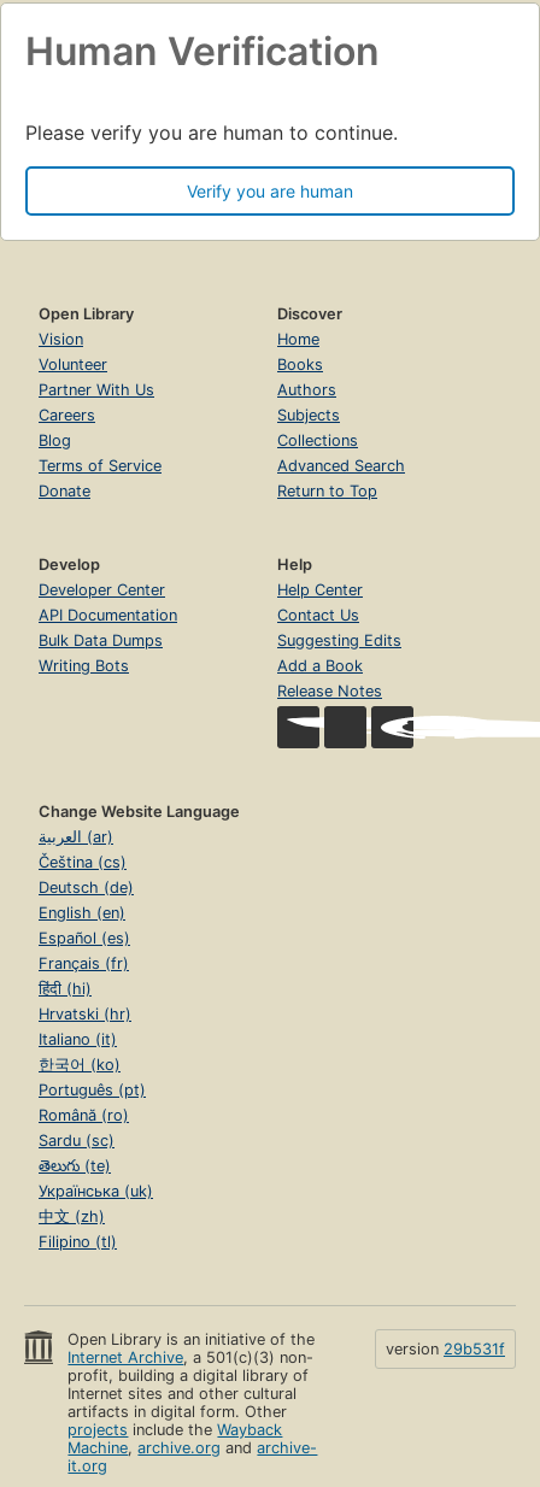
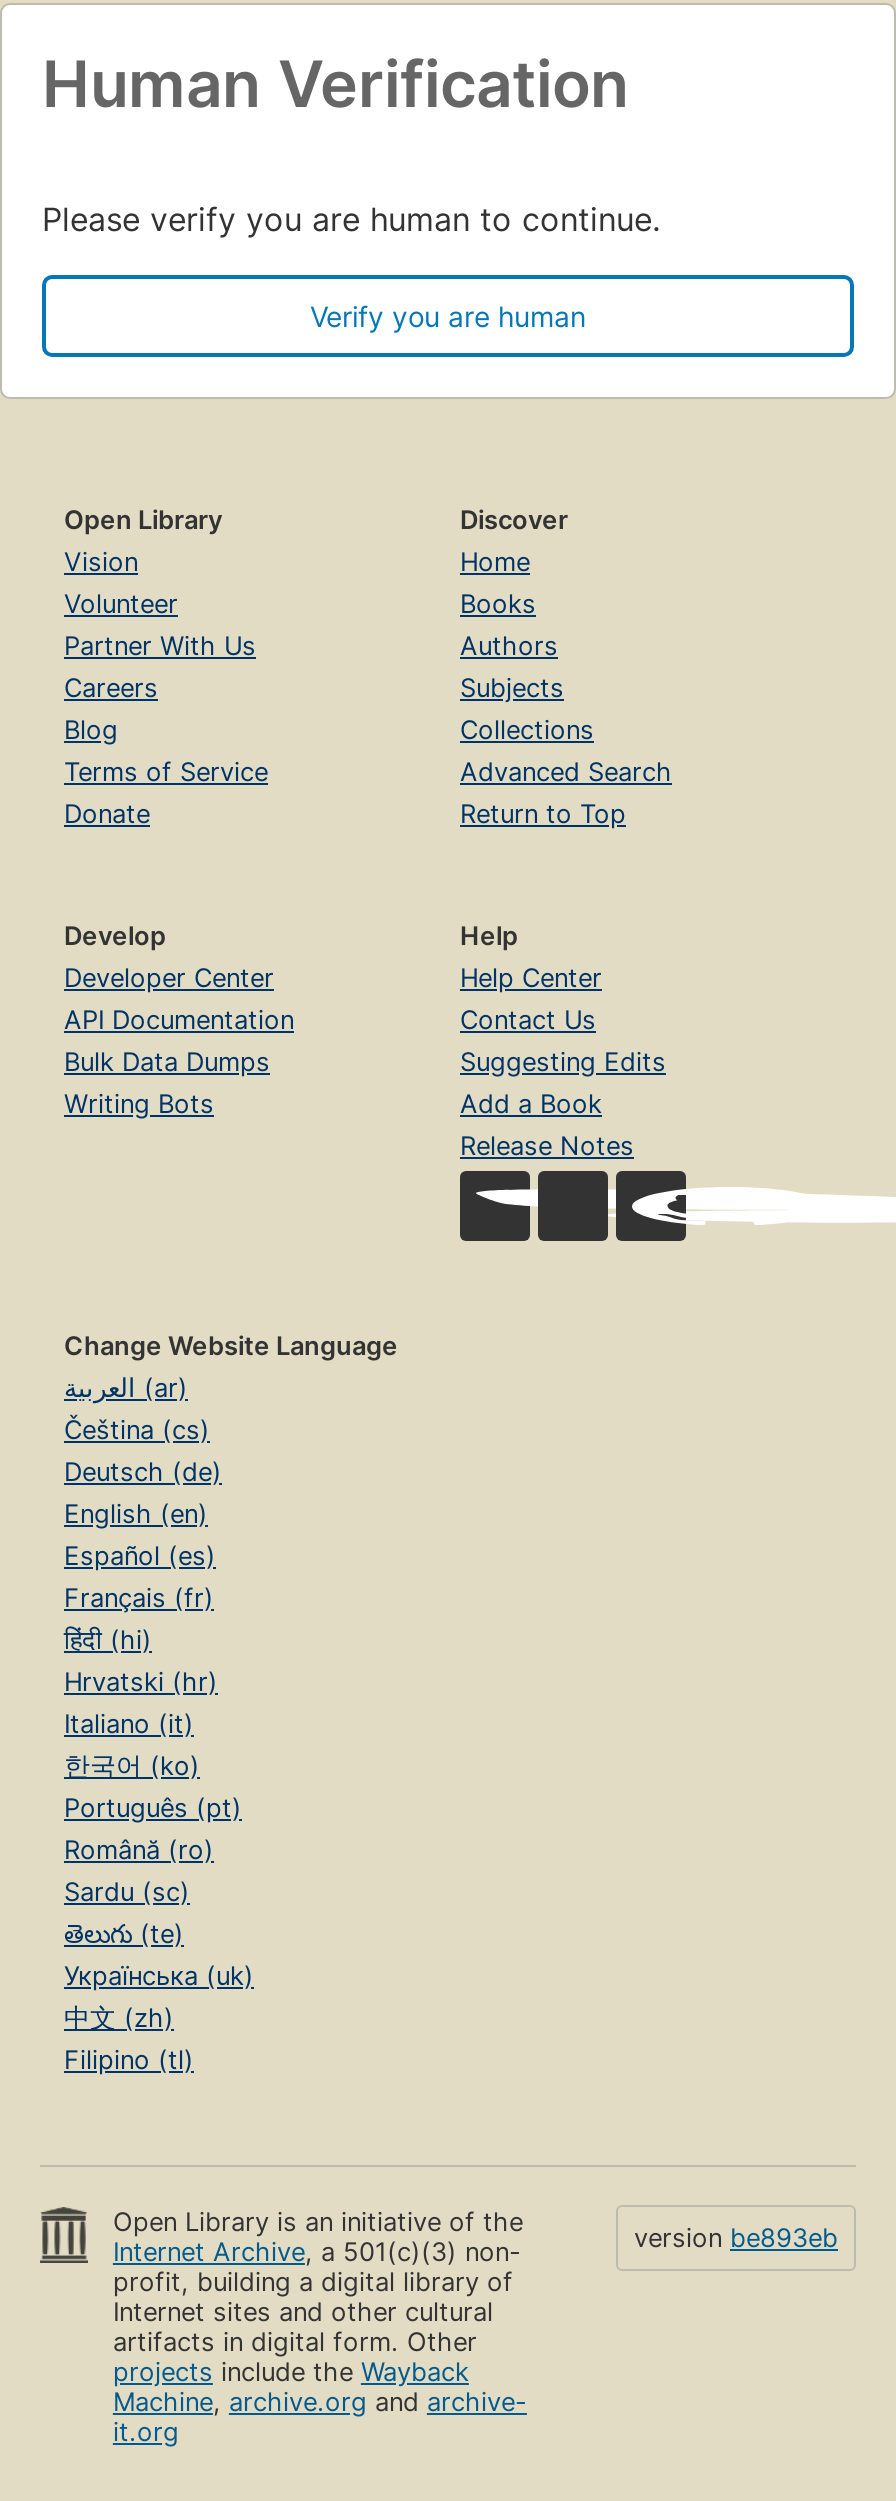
- version 29b531f
+ version be893eb
